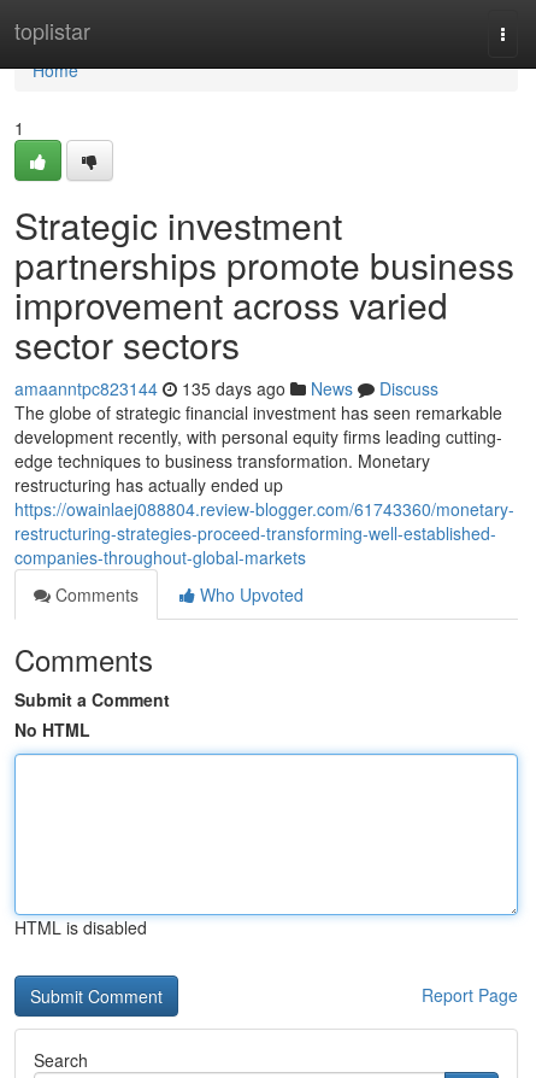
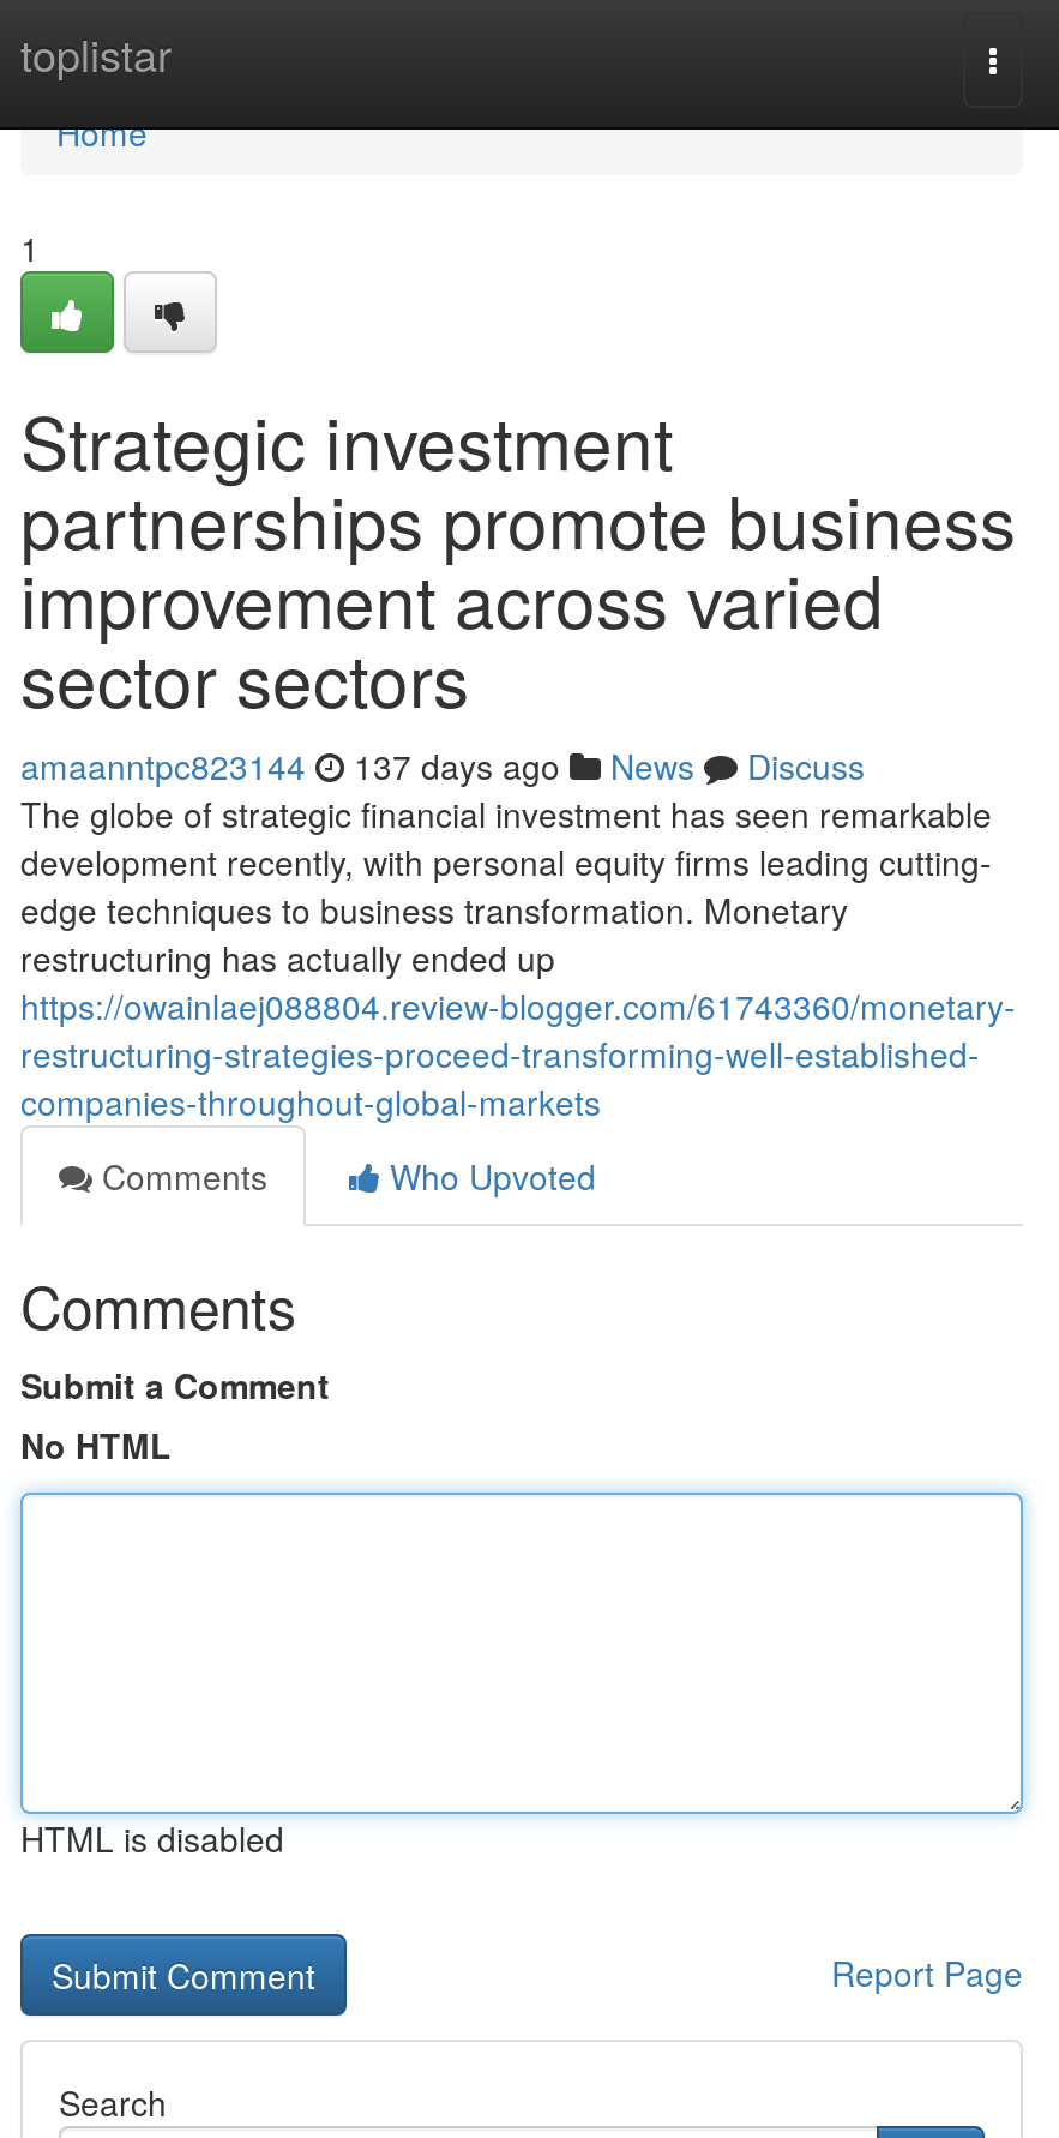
- amaanntpc823144 135 days ago News Discuss
+ amaanntpc823144 137 days ago News Discuss
